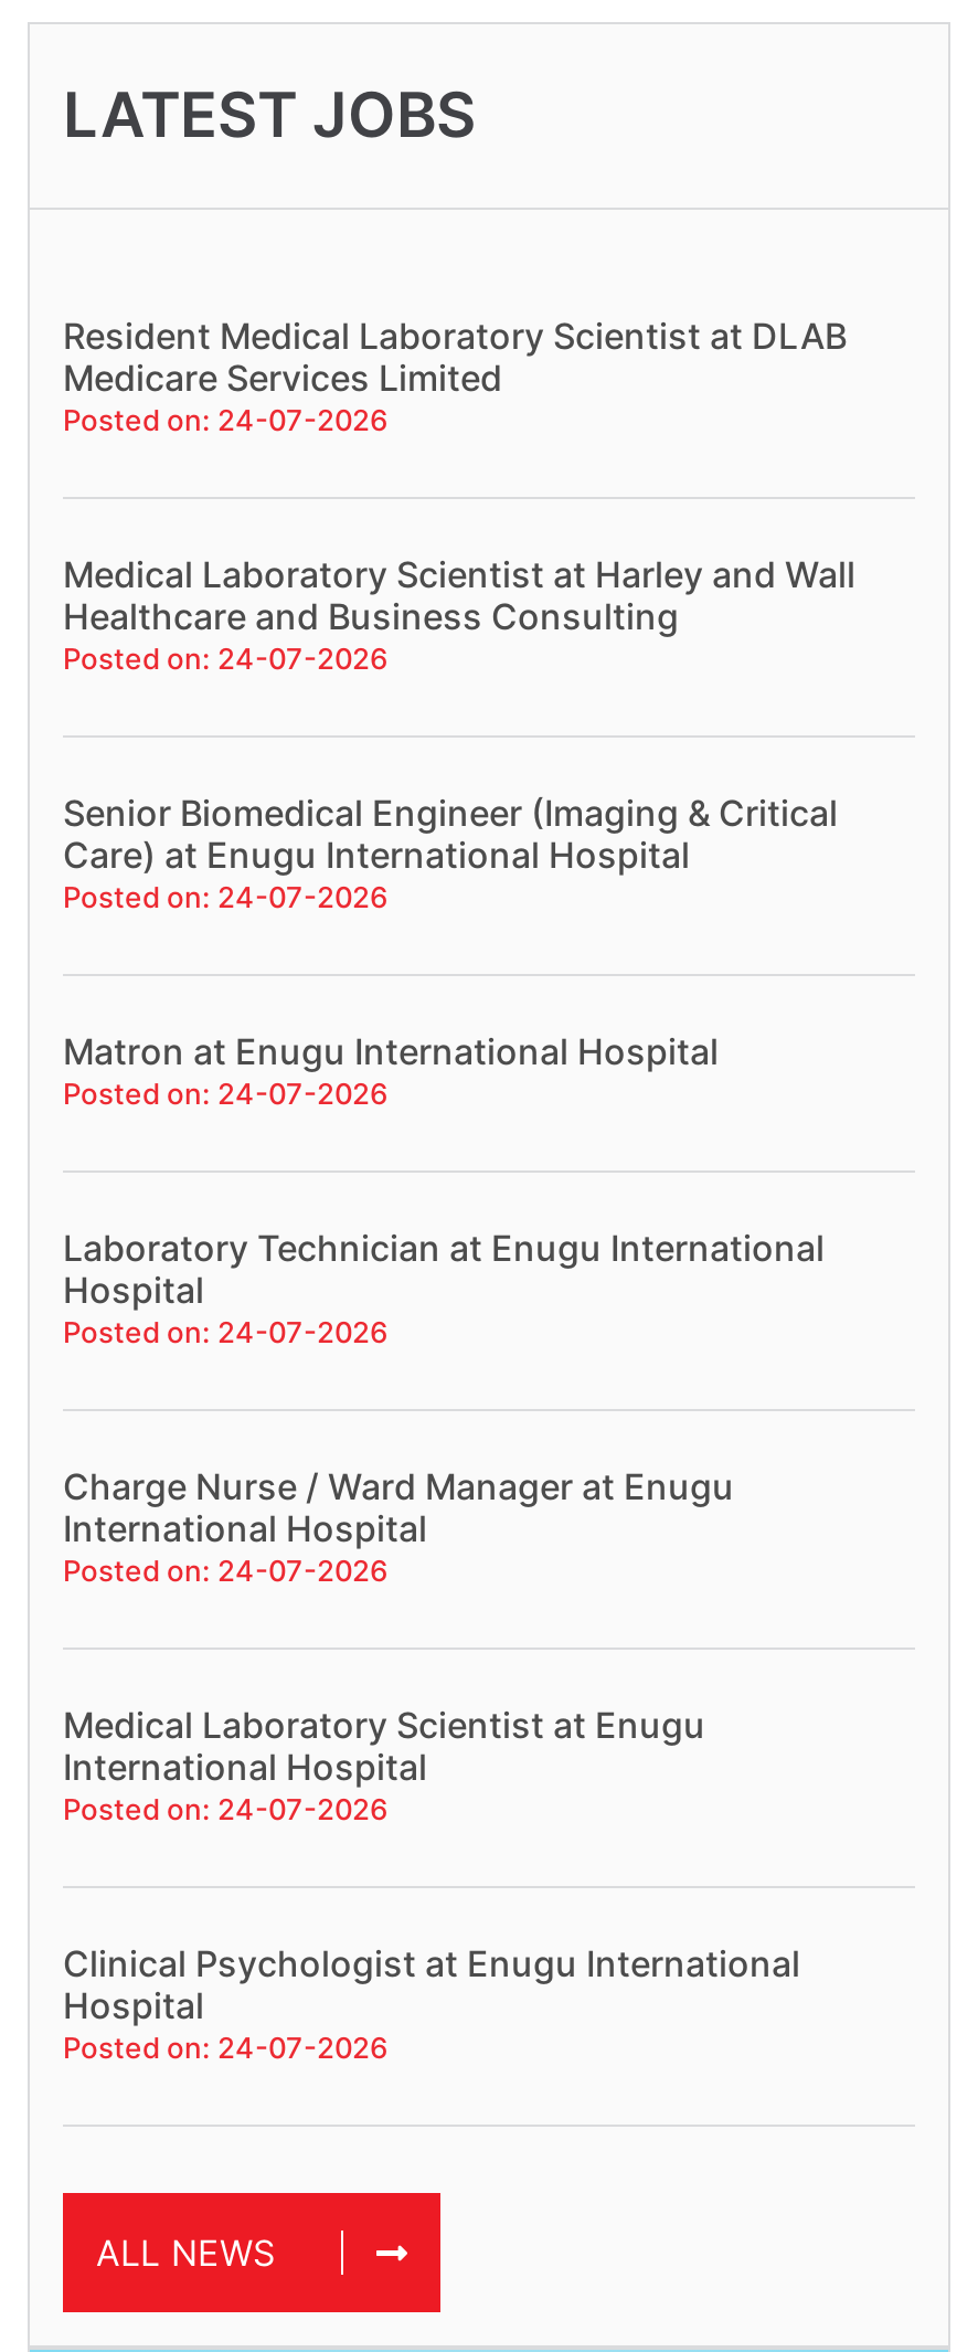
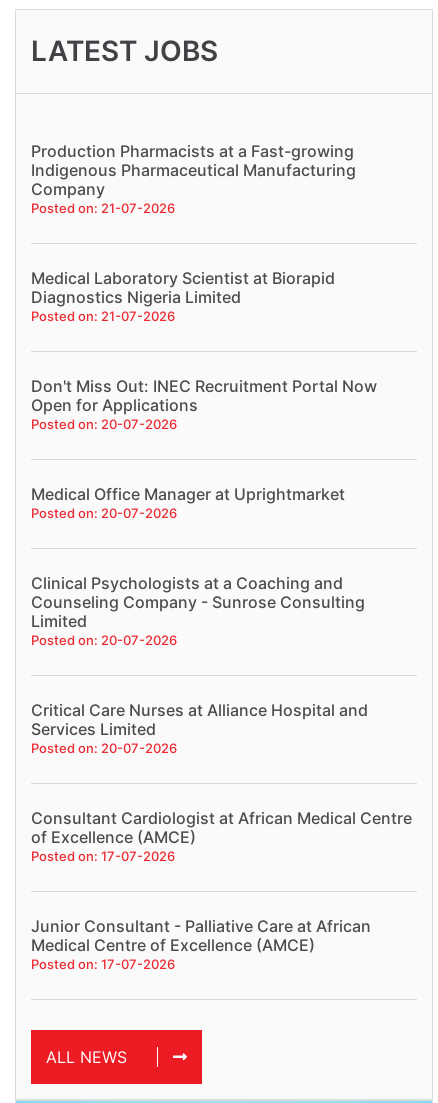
- Resident Medical Laboratory Scientist at DLAB
- Medicare Services Limited
- Posted on: 24-07-2026
+ Production Pharmacists at a Fast-growing
+ Indigenous Pharmaceutical Manufacturing
+ Company
+ Posted on: 21-07-2026

- Medical Laboratory Scientist at Harley and Wall
- Healthcare and Business Consulting
- Posted on: 24-07-2026
+ Medical Laboratory Scientist at Biorapid
+ Diagnostics Nigeria Limited
+ Posted on: 21-07-2026

- Senior Biomedical Engineer (Imaging & Critical
- Care) at Enugu International Hospital
- Posted on: 24-07-2026
+ Don't Miss Out: INEC Recruitment Portal Now
+ Open for Applications
+ Posted on: 20-07-2026

- Matron at Enugu International Hospital
- Posted on: 24-07-2026
+ Medical Office Manager at Uprightmarket
+ Posted on: 20-07-2026

- Laboratory Technician at Enugu International
- Hospital
- Posted on: 24-07-2026
+ Clinical Psychologists at a Coaching and
+ Counseling Company - Sunrose Consulting
+ Limited
+ Posted on: 20-07-2026

- Charge Nurse / Ward Manager at Enugu
- International Hospital
- Posted on: 24-07-2026
+ Critical Care Nurses at Alliance Hospital and
+ Services Limited
+ Posted on: 20-07-2026

- Medical Laboratory Scientist at Enugu
- International Hospital
- Posted on: 24-07-2026
+ Consultant Cardiologist at African Medical Centre
+ of Excellence (AMCE)
+ Posted on: 17-07-2026

- Clinical Psychologist at Enugu International
- Hospital
- Posted on: 24-07-2026
+ Junior Consultant - Palliative Care at African
+ Medical Centre of Excellence (AMCE)
+ Posted on: 17-07-2026
